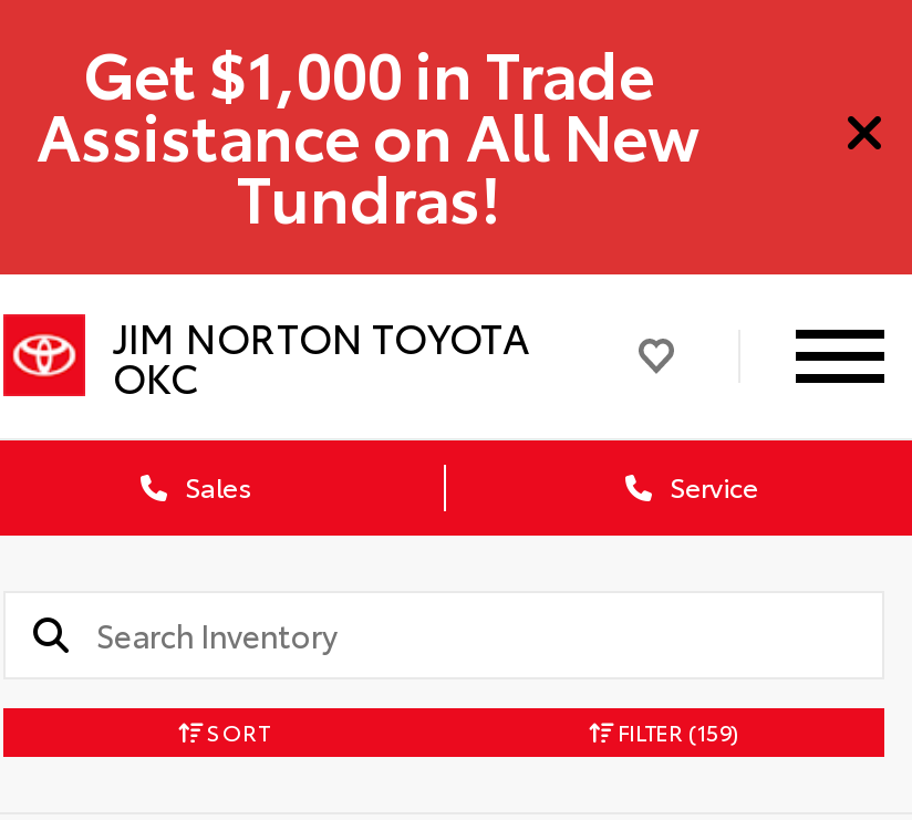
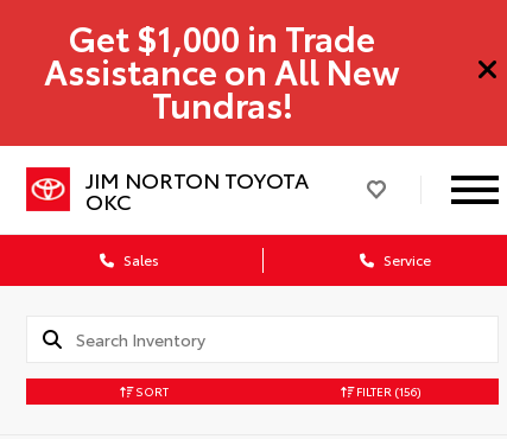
- FILTER (159)
+ FILTER (156)
